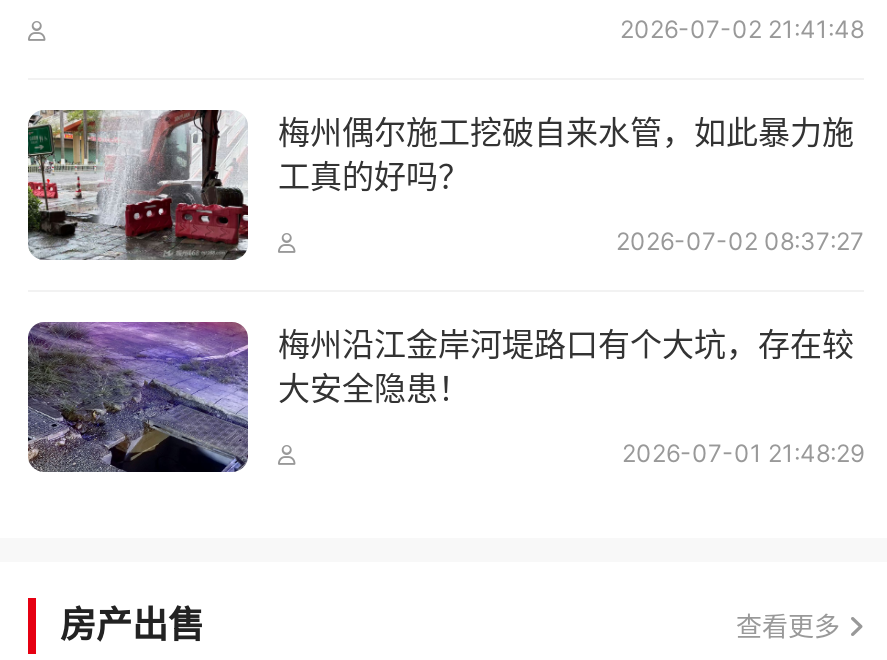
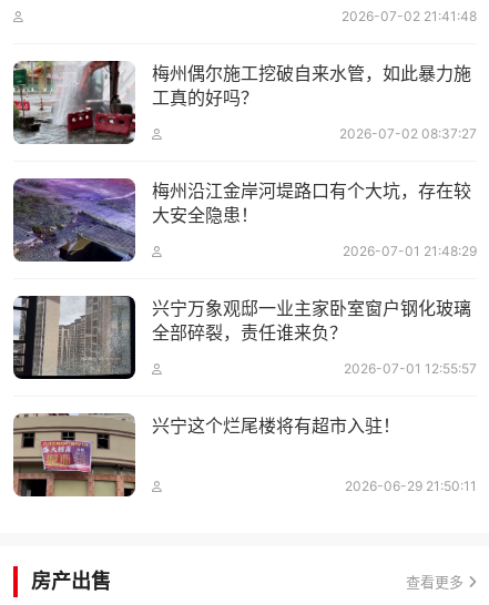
+ [image]
+ 兴宁万象观邸一业主家卧室窗户钢化玻璃
+ 全部碎裂，责任谁来负？
+ 2026-07-01 12:55:57
+ 兴宁这个烂尾楼将有超市入驻！
+ 2026-06-29 21:50:11

+ [image]
